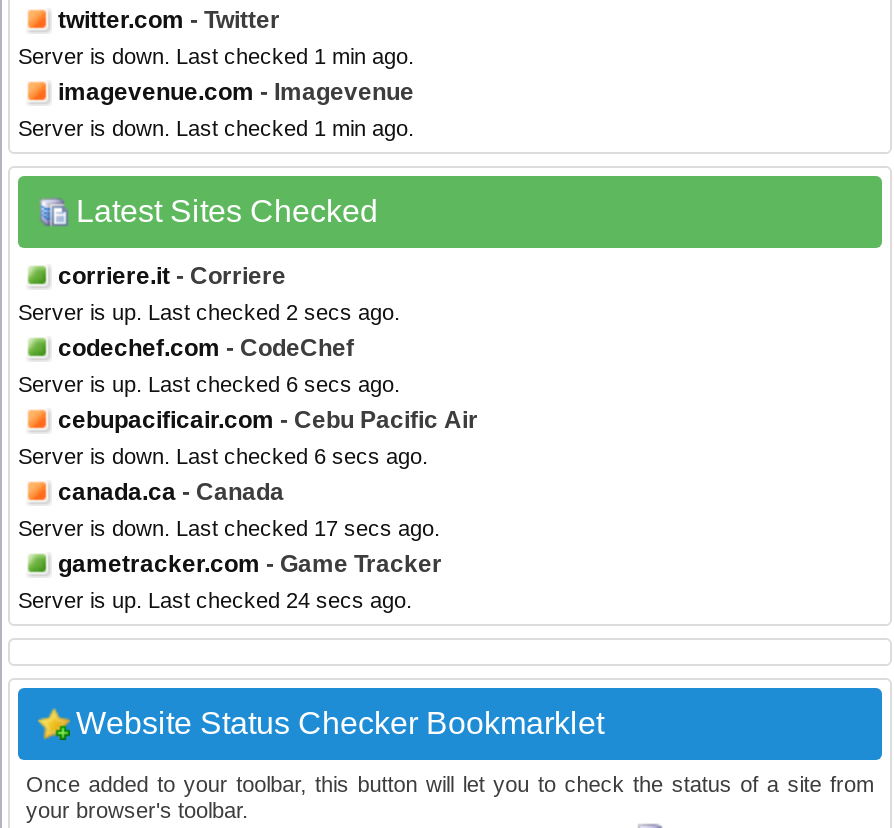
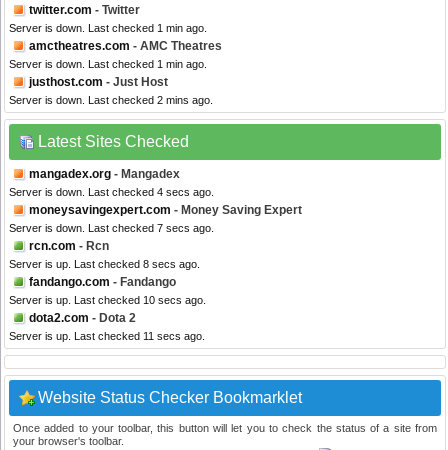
- imagevenue.com - Imagevenue
+ amctheatres.com - AMC Theatres

+ justhost.com - Just Host
+ Server is down. Last checked 2 mins ago.

- corriere.it - Corriere
- Server is up. Last checked 2 secs ago.
- codechef.com - CodeChef
- Server is up. Last checked 6 secs ago.
- cebupacificair.com - Cebu Pacific Air
- Server is down. Last checked 6 secs ago.
- canada.ca - Canada
- Server is down. Last checked 17 secs ago.
- gametracker.com - Game Tracker
- Server is up. Last checked 24 secs ago.
+ mangadex.org - Mangadex
+ Server is down. Last checked 4 secs ago.
+ moneysavingexpert.com - Money Saving Expert
+ Server is down. Last checked 7 secs ago.
+ rcn.com - Rcn
+ Server is up. Last checked 8 secs ago.
+ fandango.com - Fandango
+ Server is up. Last checked 10 secs ago.
+ dota2.com - Dota 2
+ Server is up. Last checked 11 secs ago.
